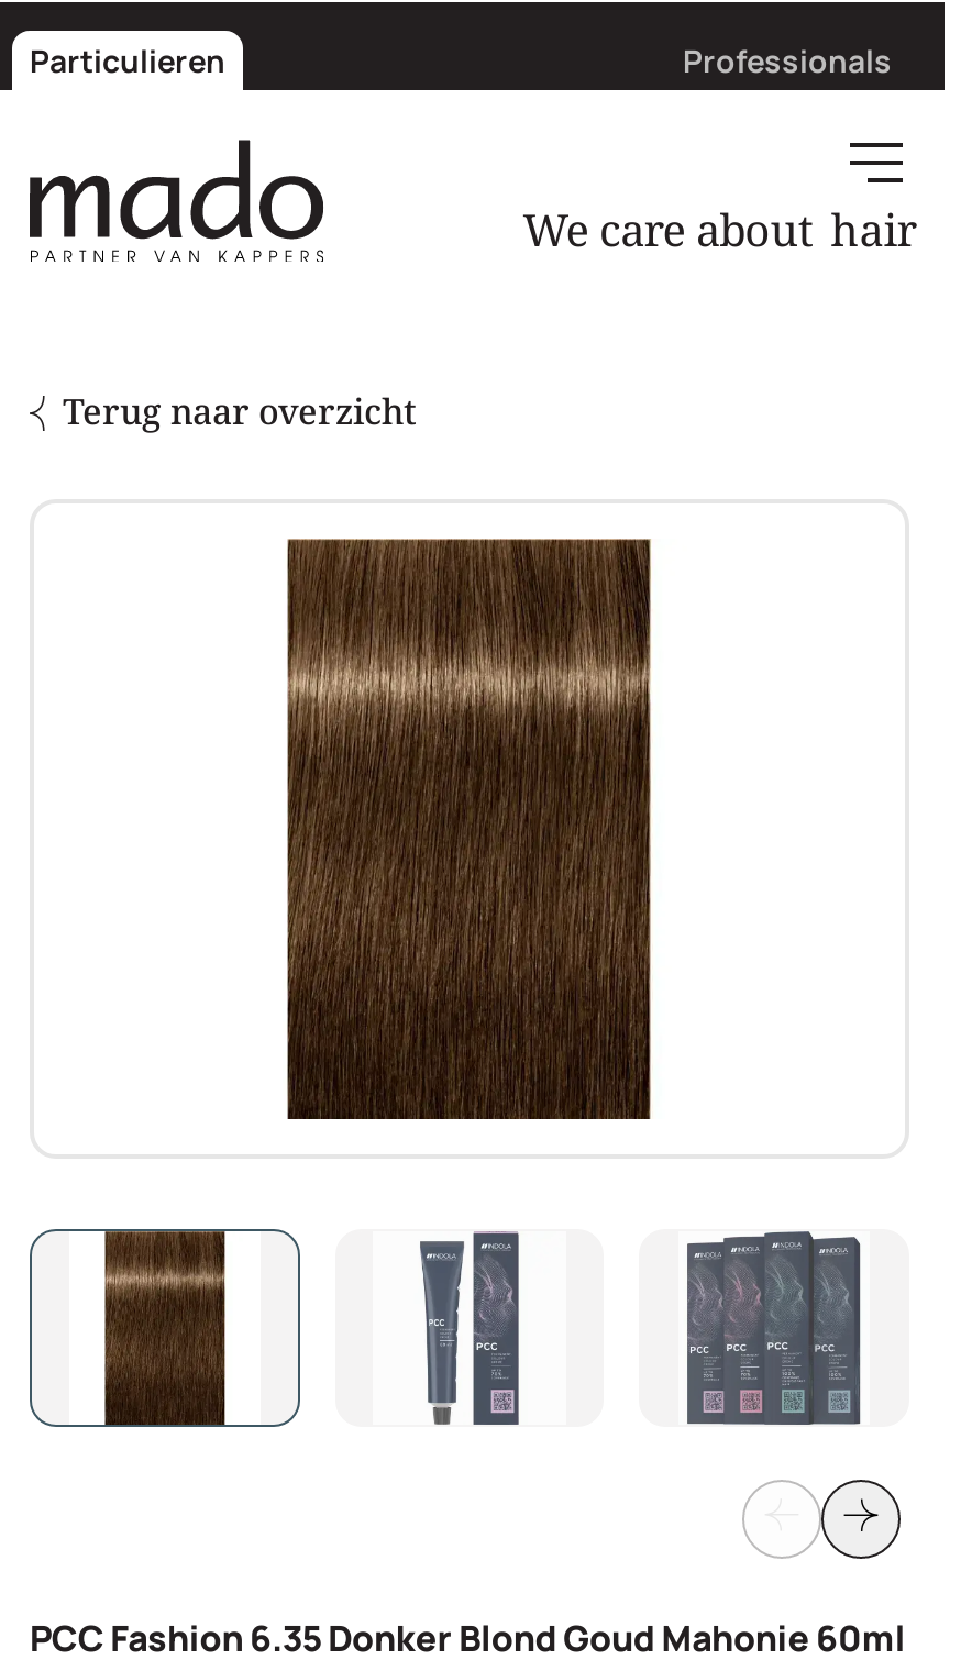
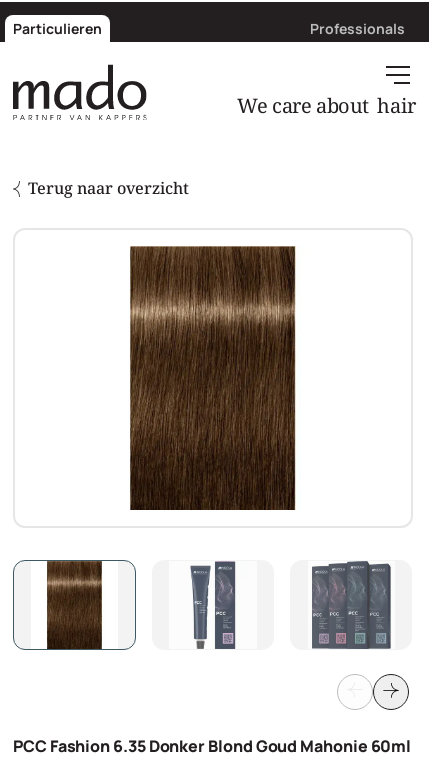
- We care about
+ We care about hair
